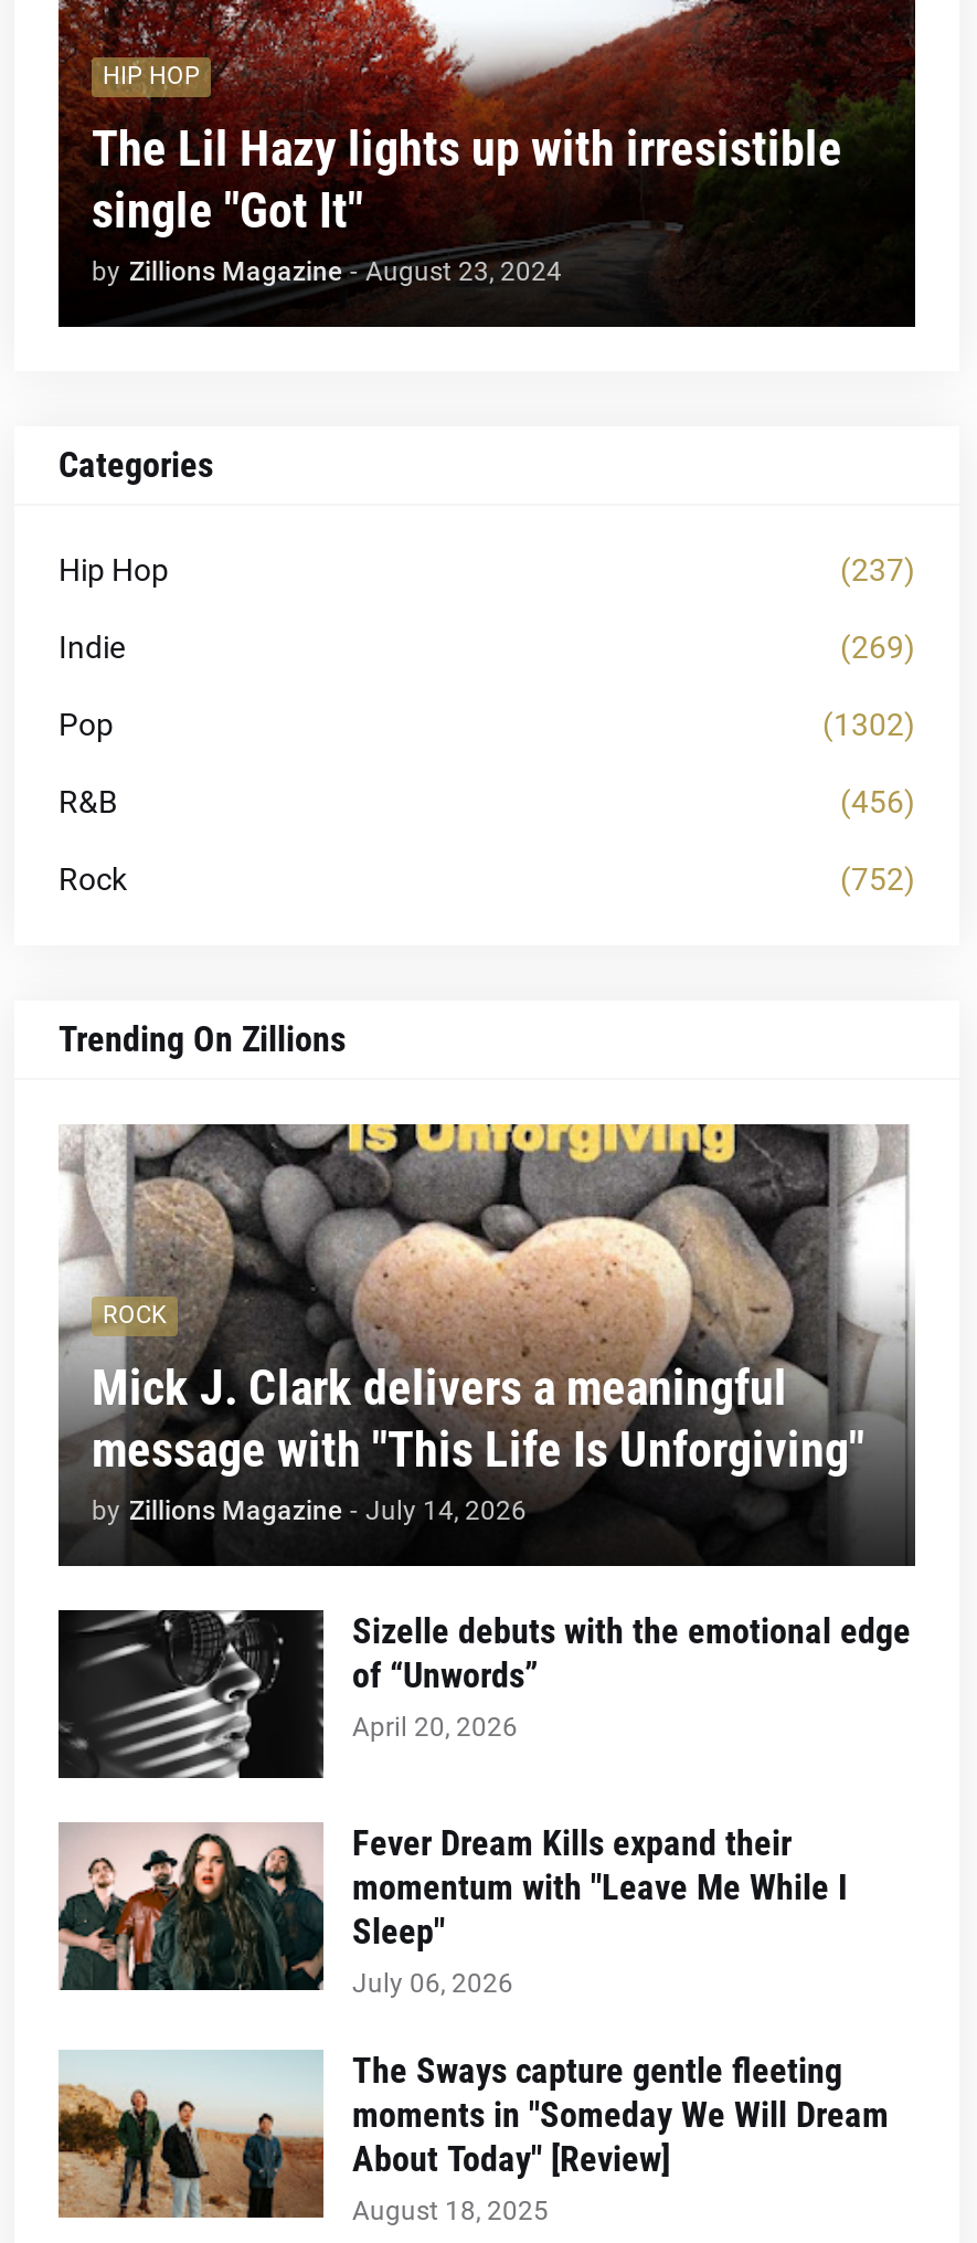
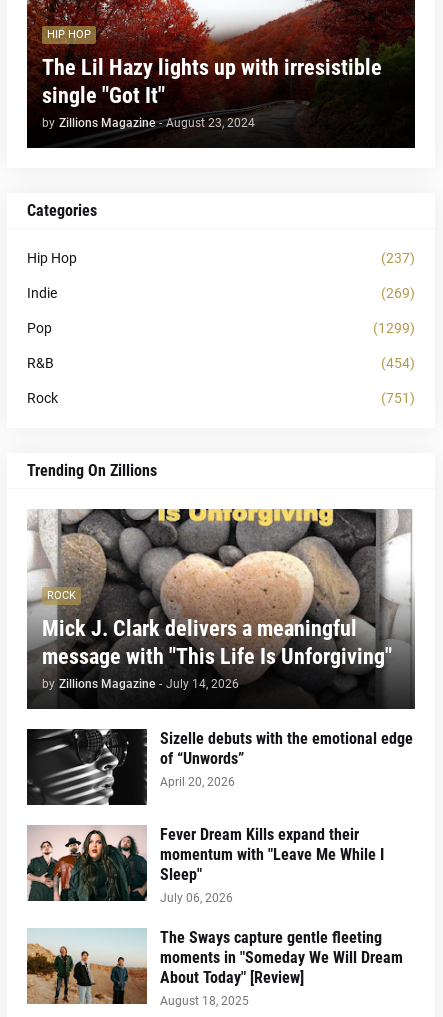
- (1302)
+ (1299)

- (456)
+ (454)

- (752)
+ (751)
